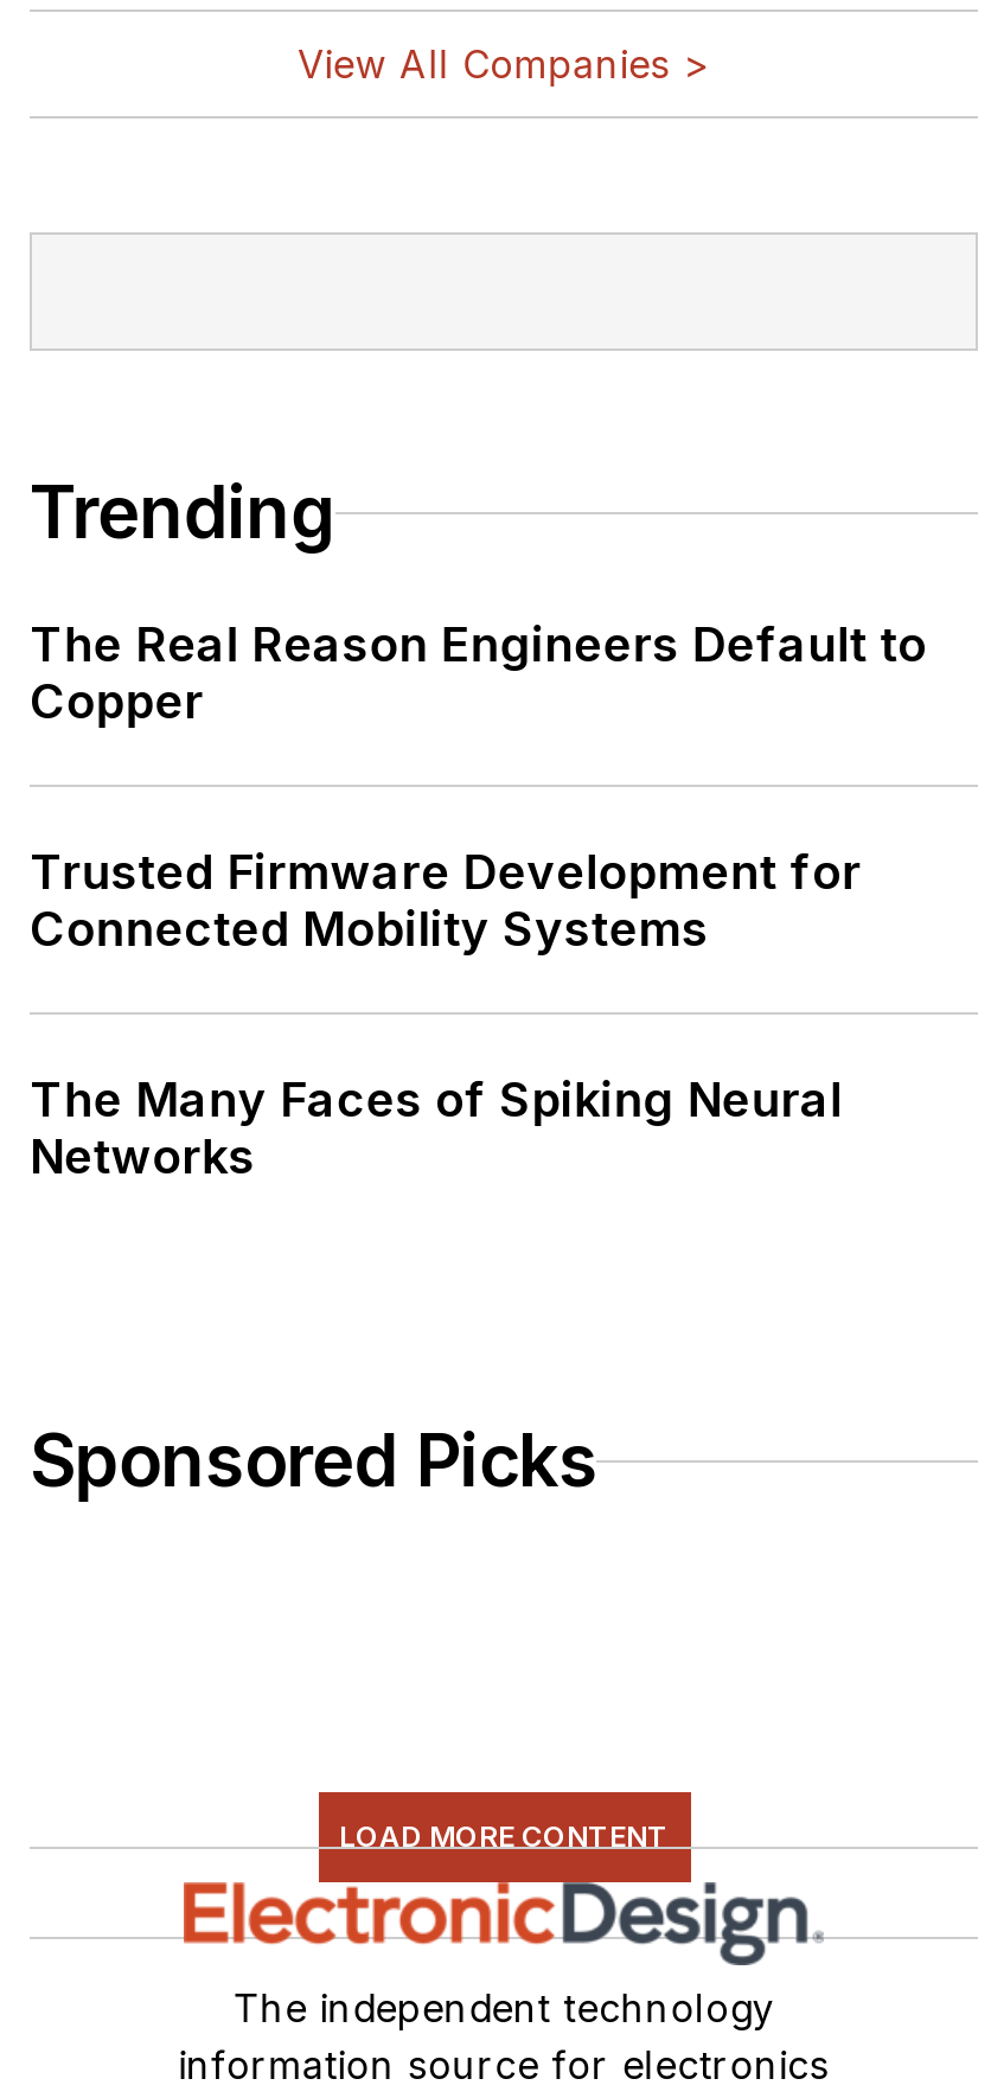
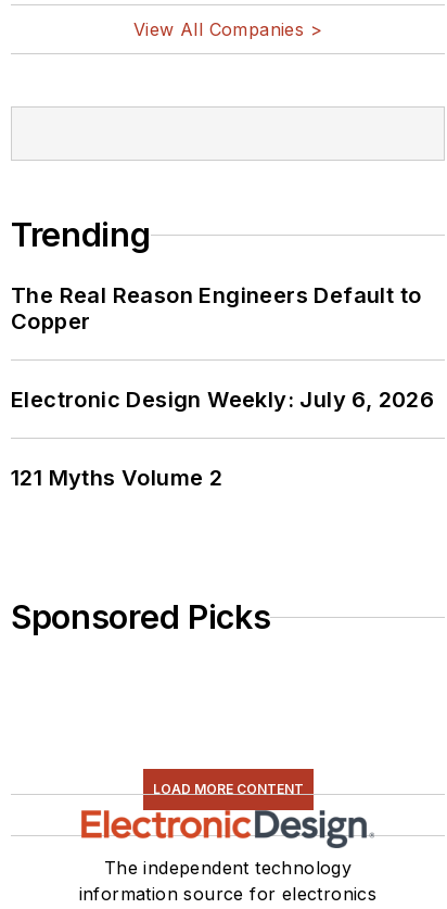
- Trusted Firmware Development for
- Connected Mobility Systems
+ Electronic Design Weekly: July 6, 2026

- The Many Faces of Spiking Neural
- Networks
+ 121 Myths Volume 2
